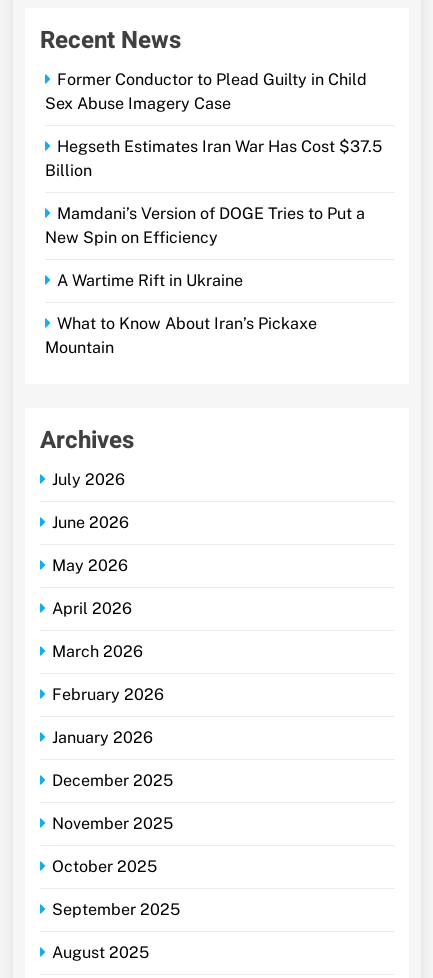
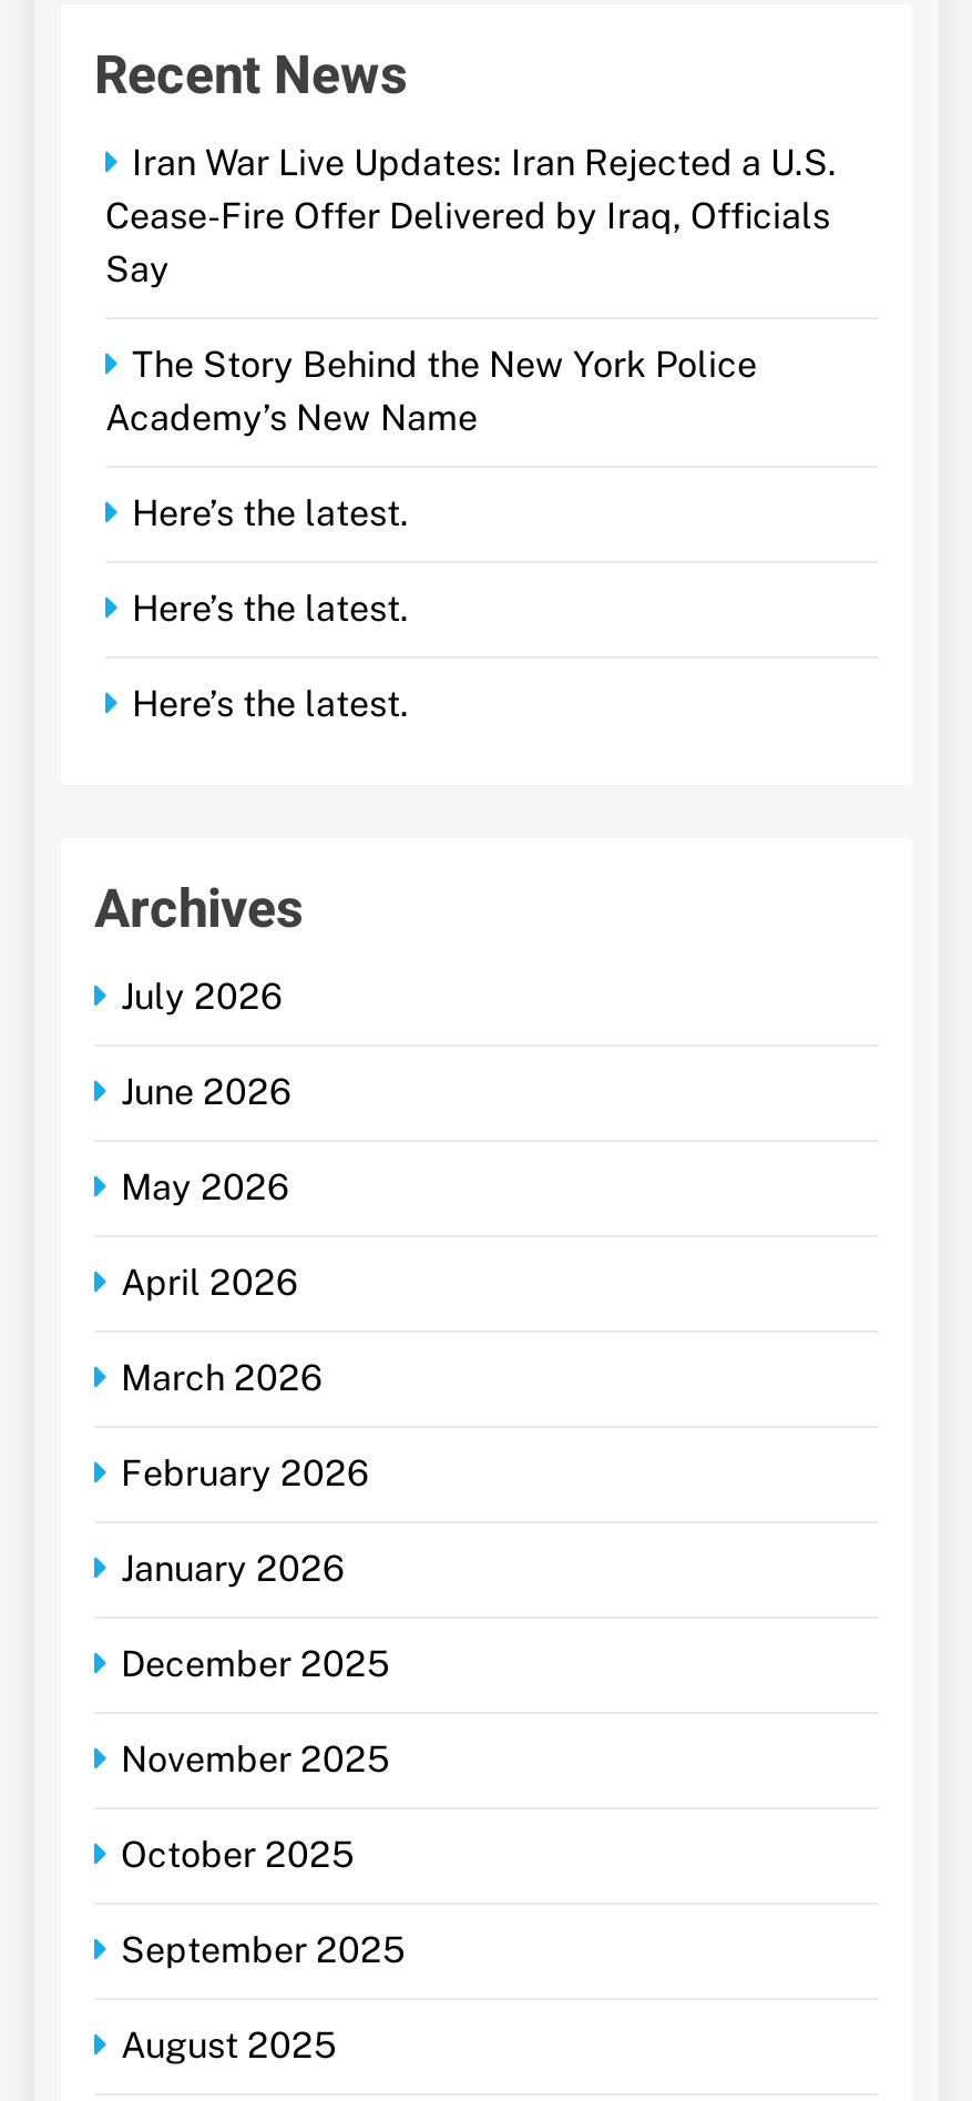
- Former Conductor to Plead Guilty in Child
- Sex Abuse Imagery Case
+ Iran War Live Updates: Iran Rejected a U.S.
+ Cease-Fire Offer Delivered by Iraq, Officials
+ Say

- Hegseth Estimates Iran War Has Cost $37.5
- Billion
+ The Story Behind the New York Police
+ Academy’s New Name

- Mamdani’s Version of DOGE Tries to Put a
- New Spin on Efficiency
+ Here’s the latest.

- A Wartime Rift in Ukraine
+ Here’s the latest.

- What to Know About Iran’s Pickaxe
- Mountain
+ Here’s the latest.
